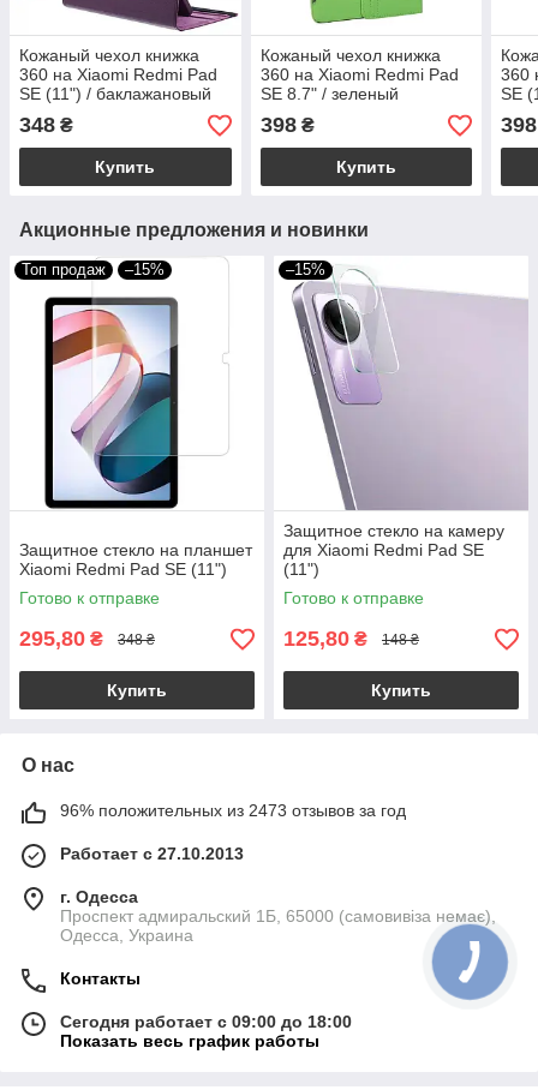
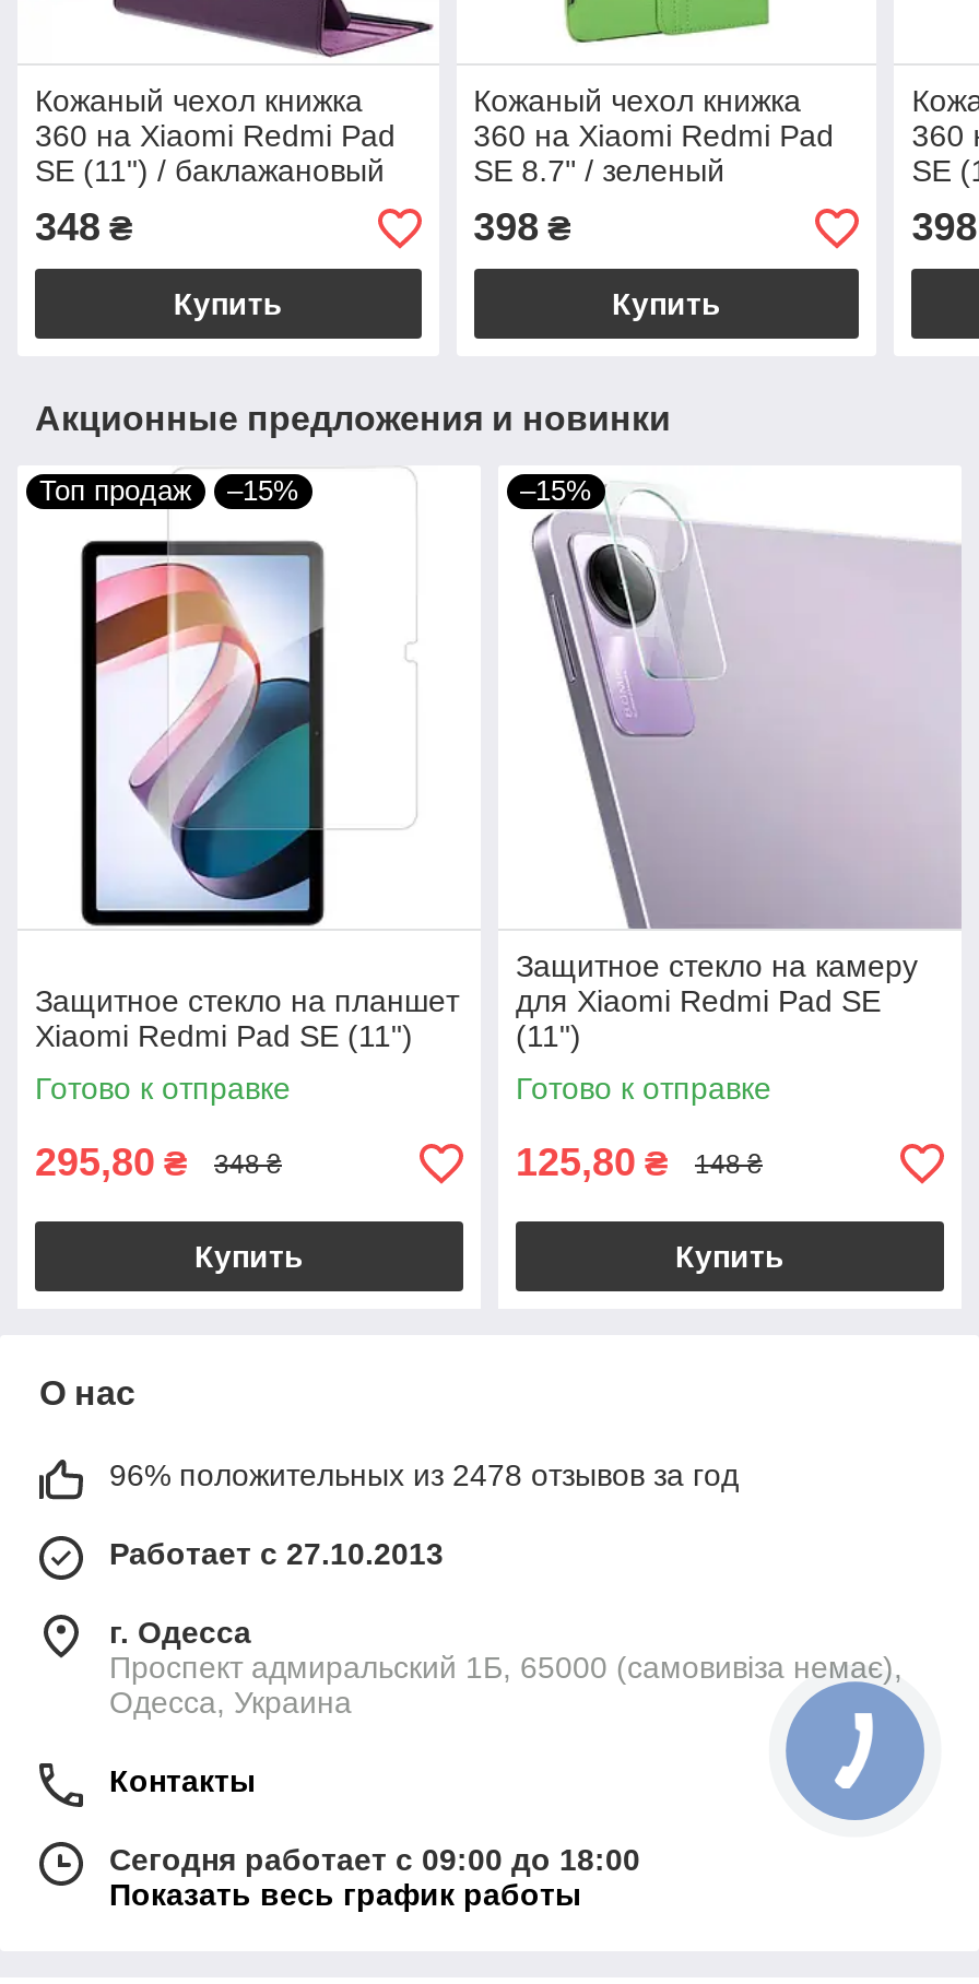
- 96% положительных из 2473 отзывов за год
+ 96% положительных из 2478 отзывов за год
